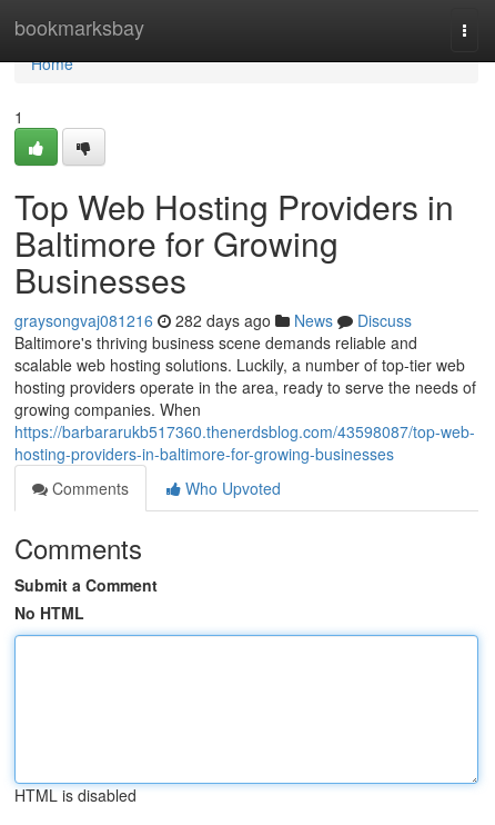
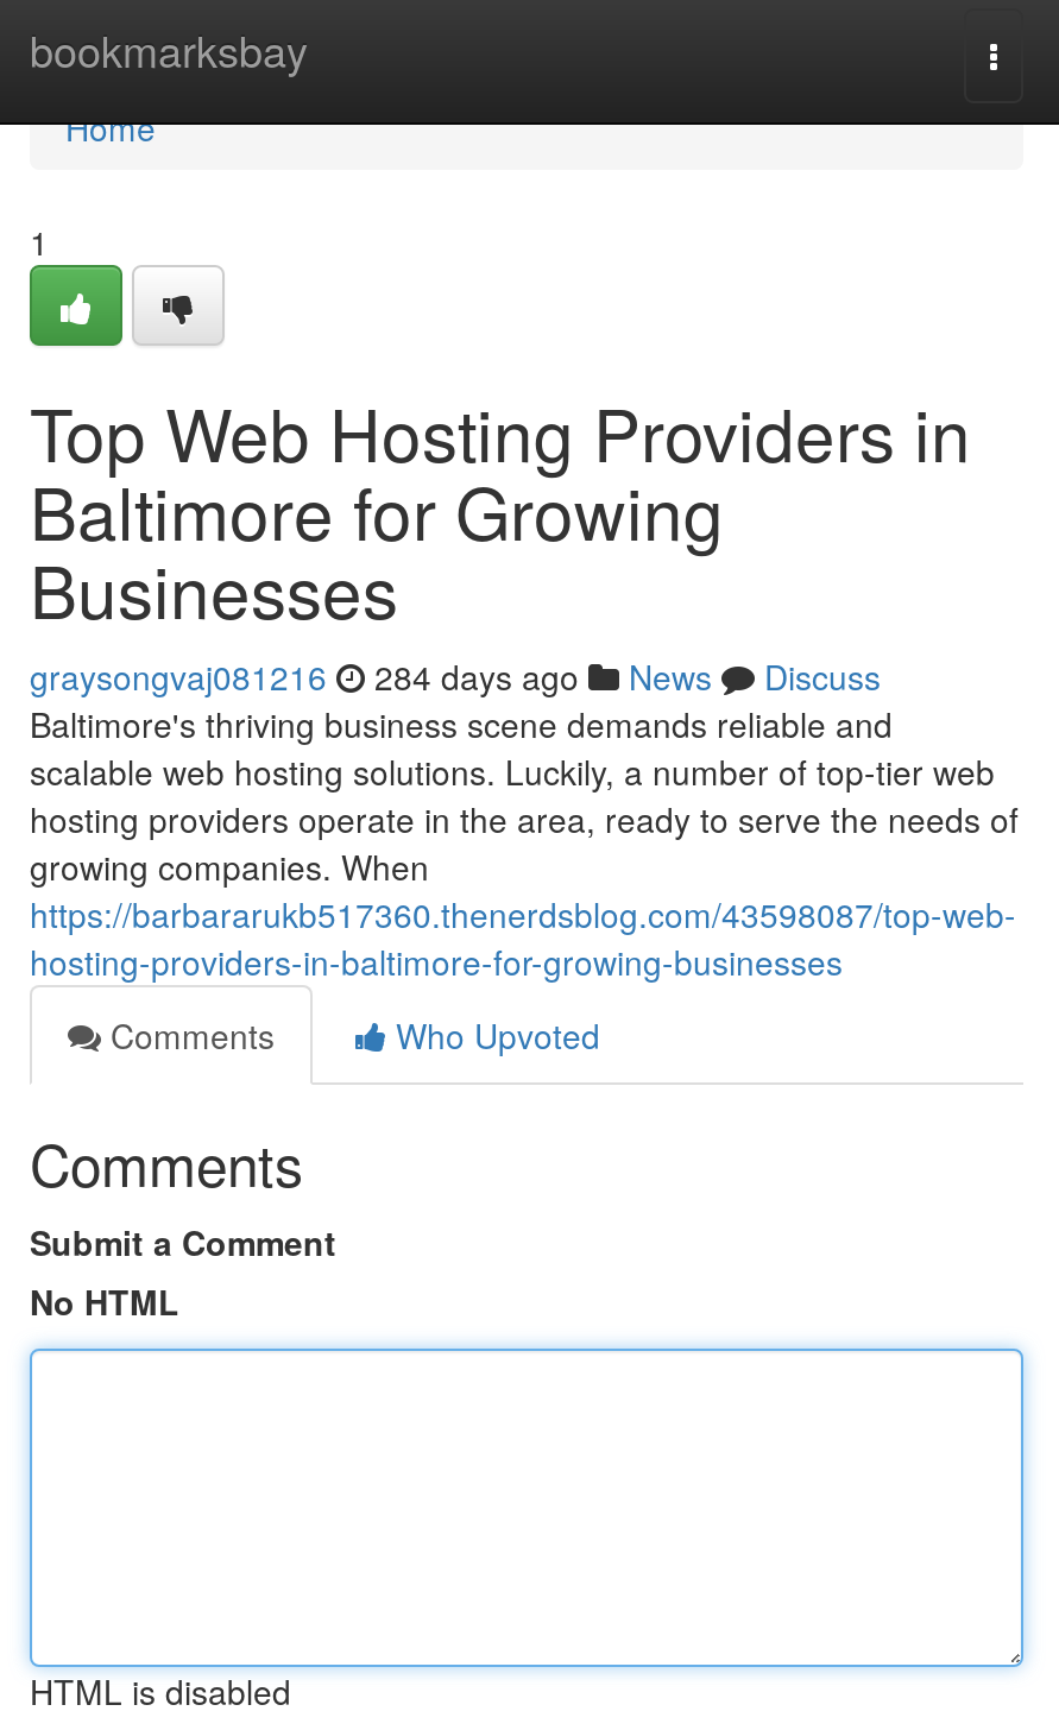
- graysongvaj081216 282 days ago News Discuss
+ graysongvaj081216 284 days ago News Discuss
